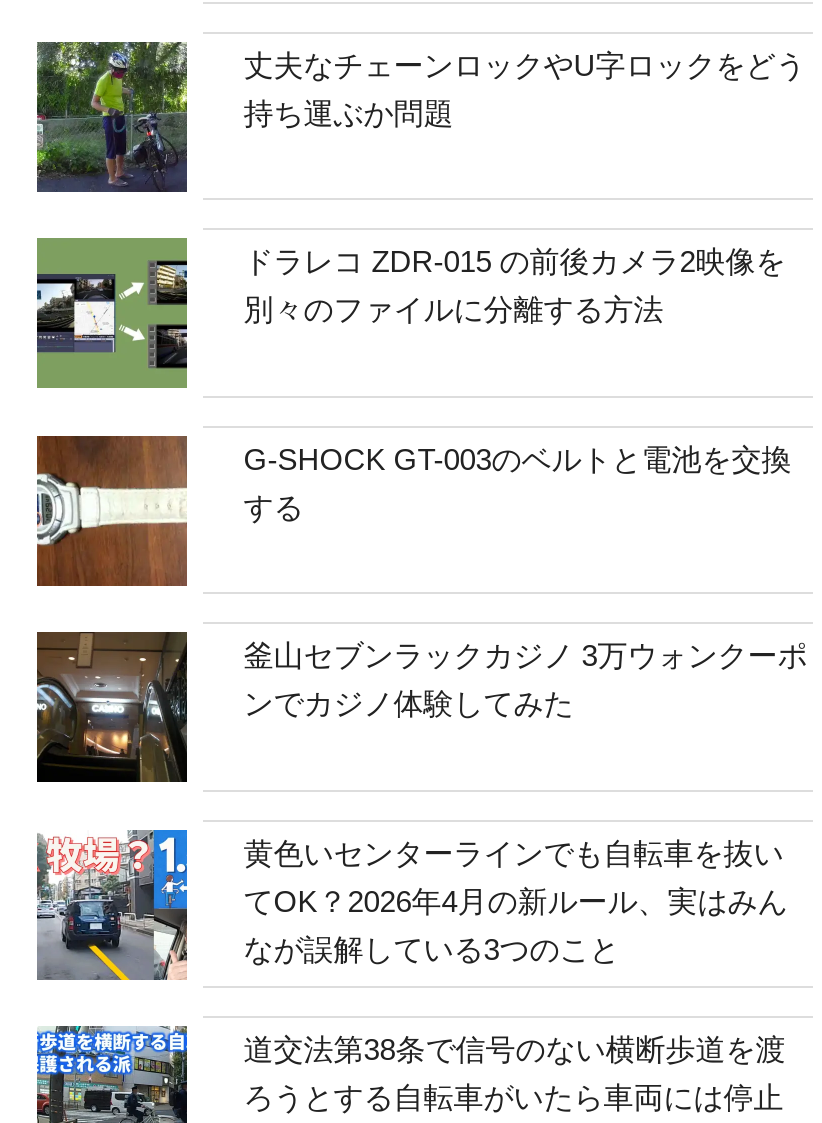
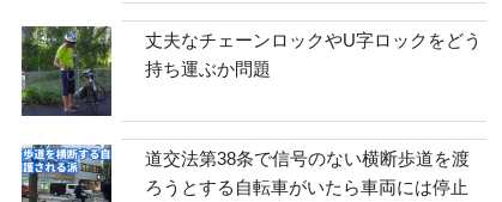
- [image]
- ドラレコ ZDR-015 の前後カメラ2映像を
- 別々のファイルに分離する方法

- [image]
- G-SHOCK GT-003のベルトと電池を交換
- する

- [image]
- 釜山セブンラックカジノ 3万ウォンクーポ
- ンでカジノ体験してみた

- [image]
- 黄色いセンターラインでも自転車を抜い
- てOK？2026年4月の新ルール、実はみん
- なが誤解している3つのこと
